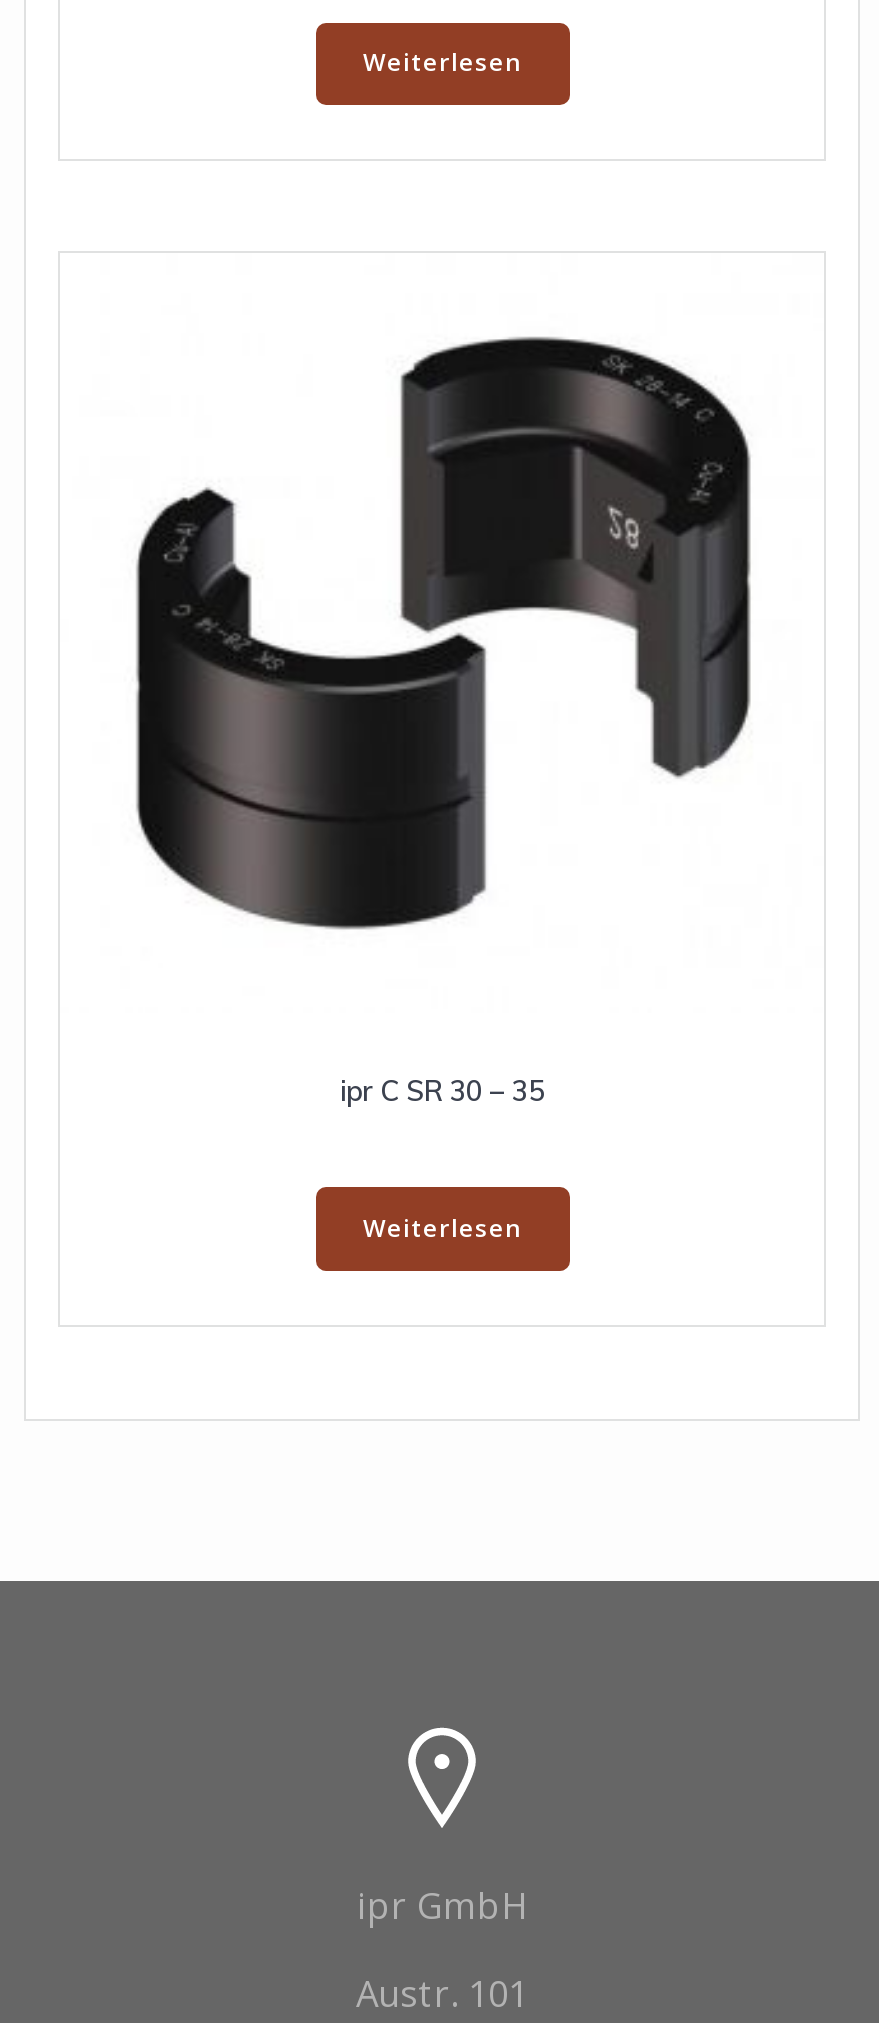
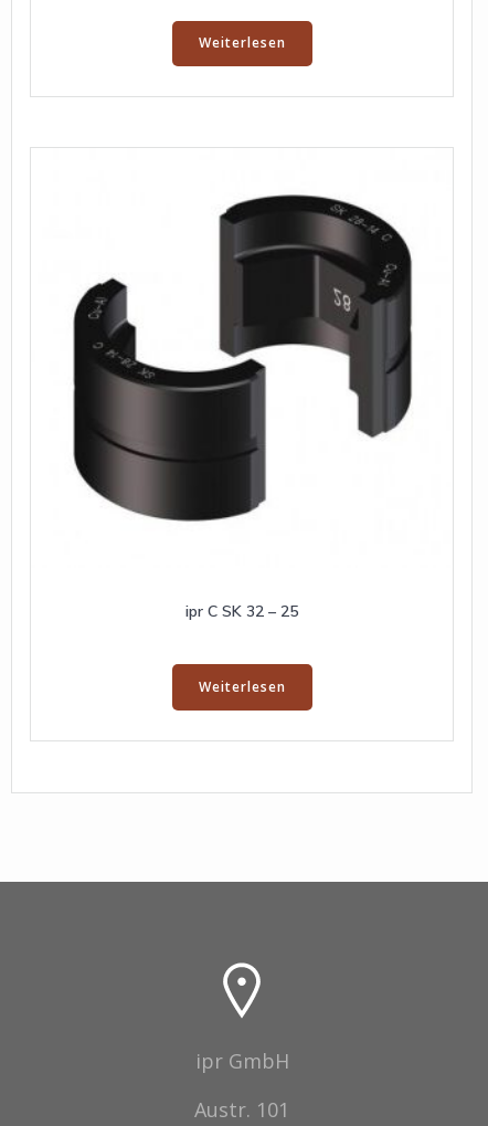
- ipr C SR 30 – 35
+ ipr C SK 32 – 25
